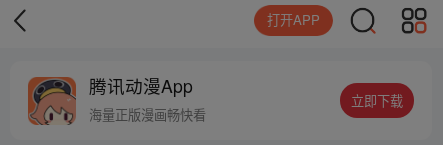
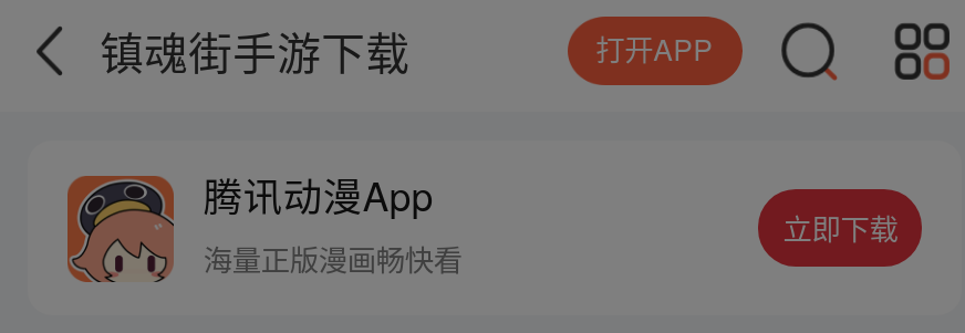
+ 镇魂街手游下载
